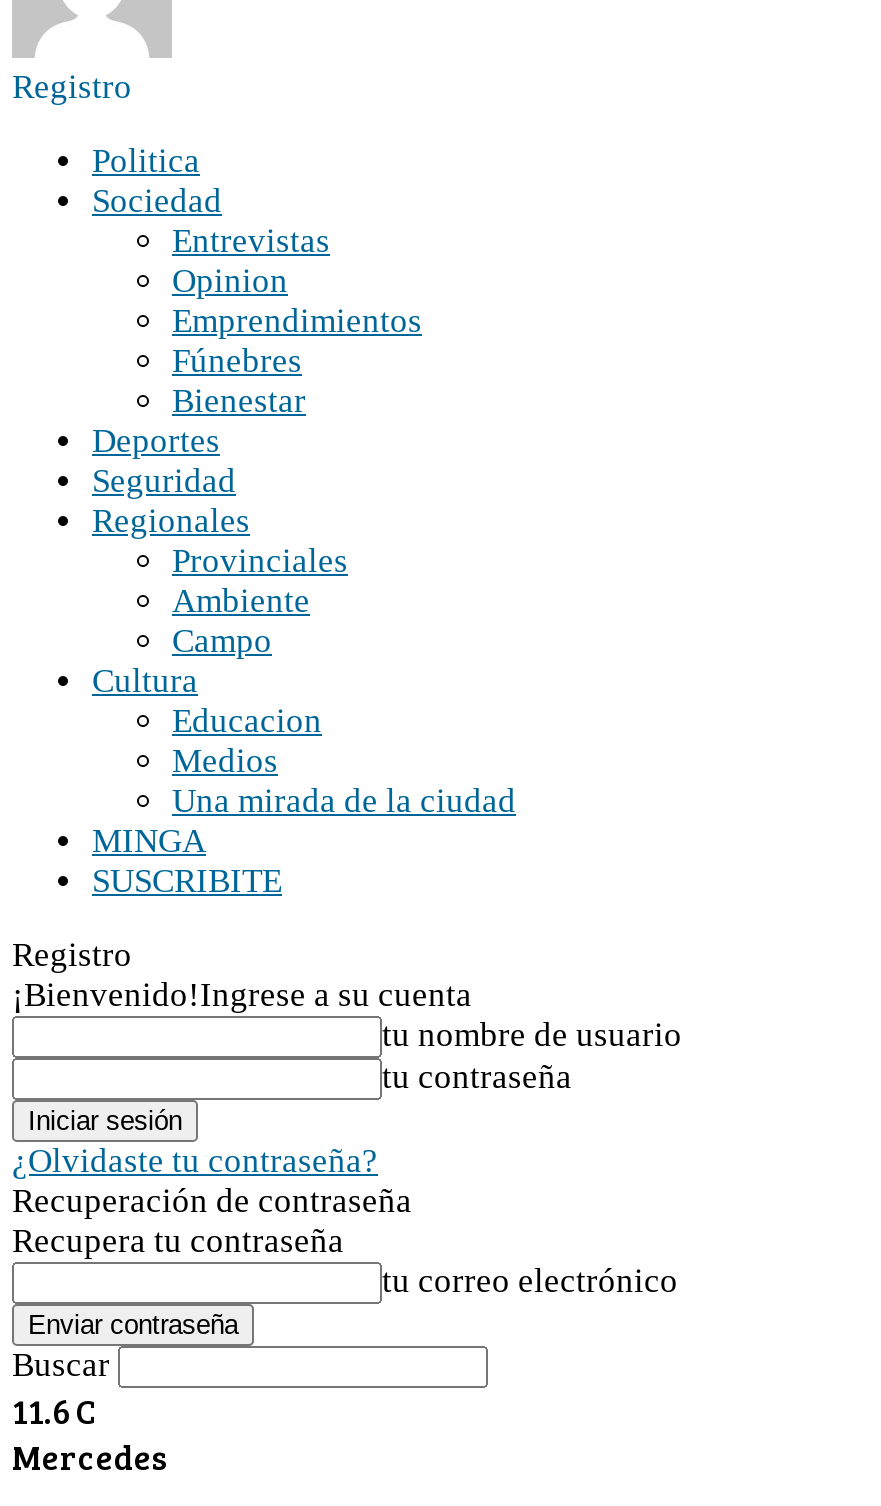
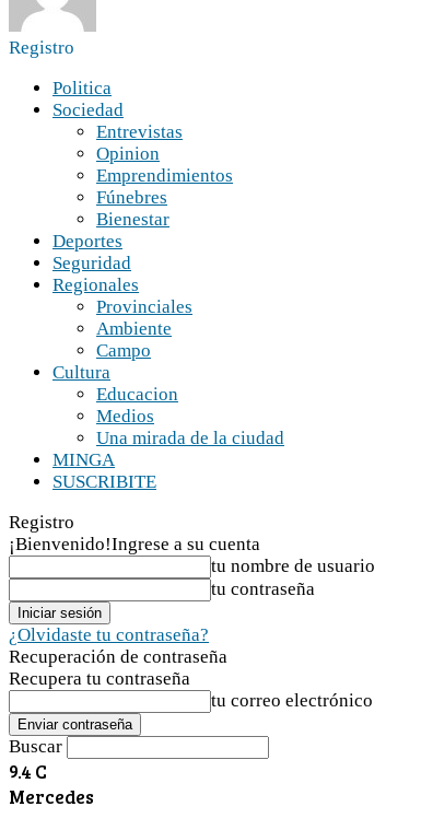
- 11.6 C
+ 9.4 C
